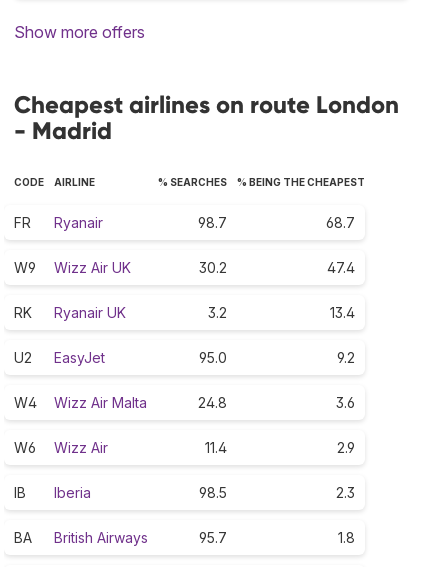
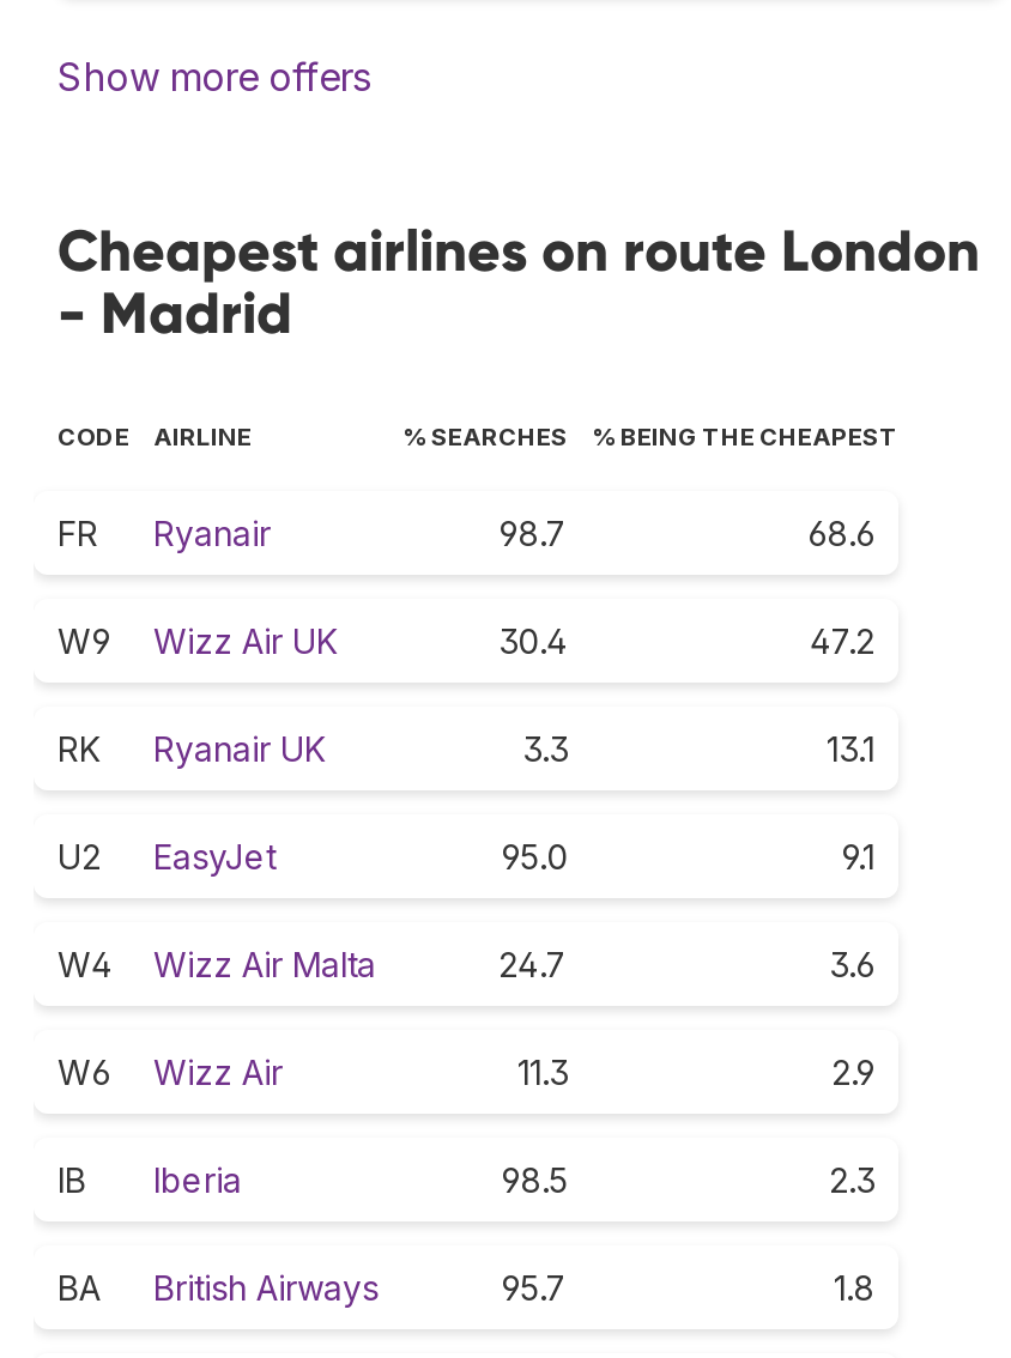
- 68.7
+ 68.6

- 30.2
+ 30.4

- 47.4
+ 47.2

- 3.2
+ 3.3

- 13.4
+ 13.1

- 9.2
+ 9.1

- 24.8
+ 24.7

- 11.4
+ 11.3
